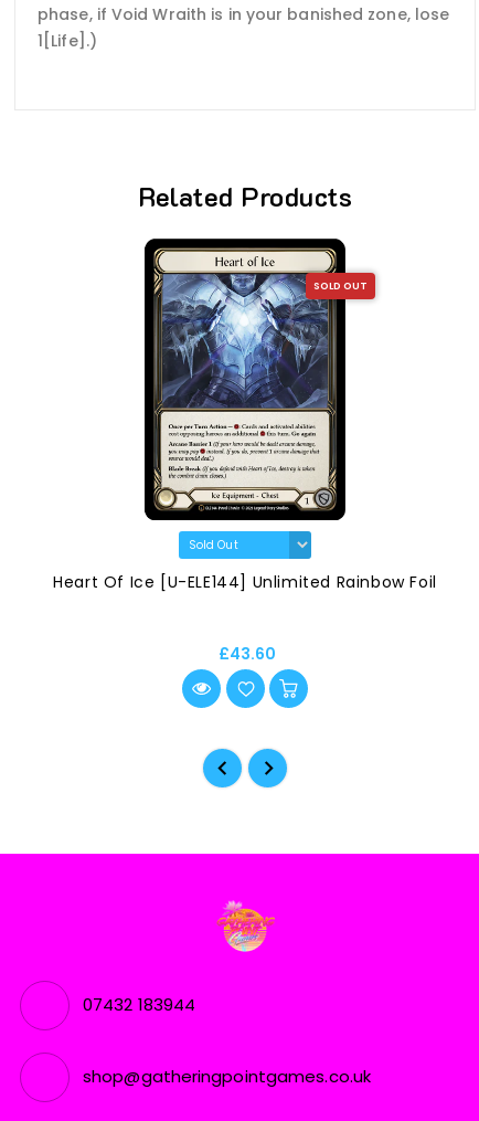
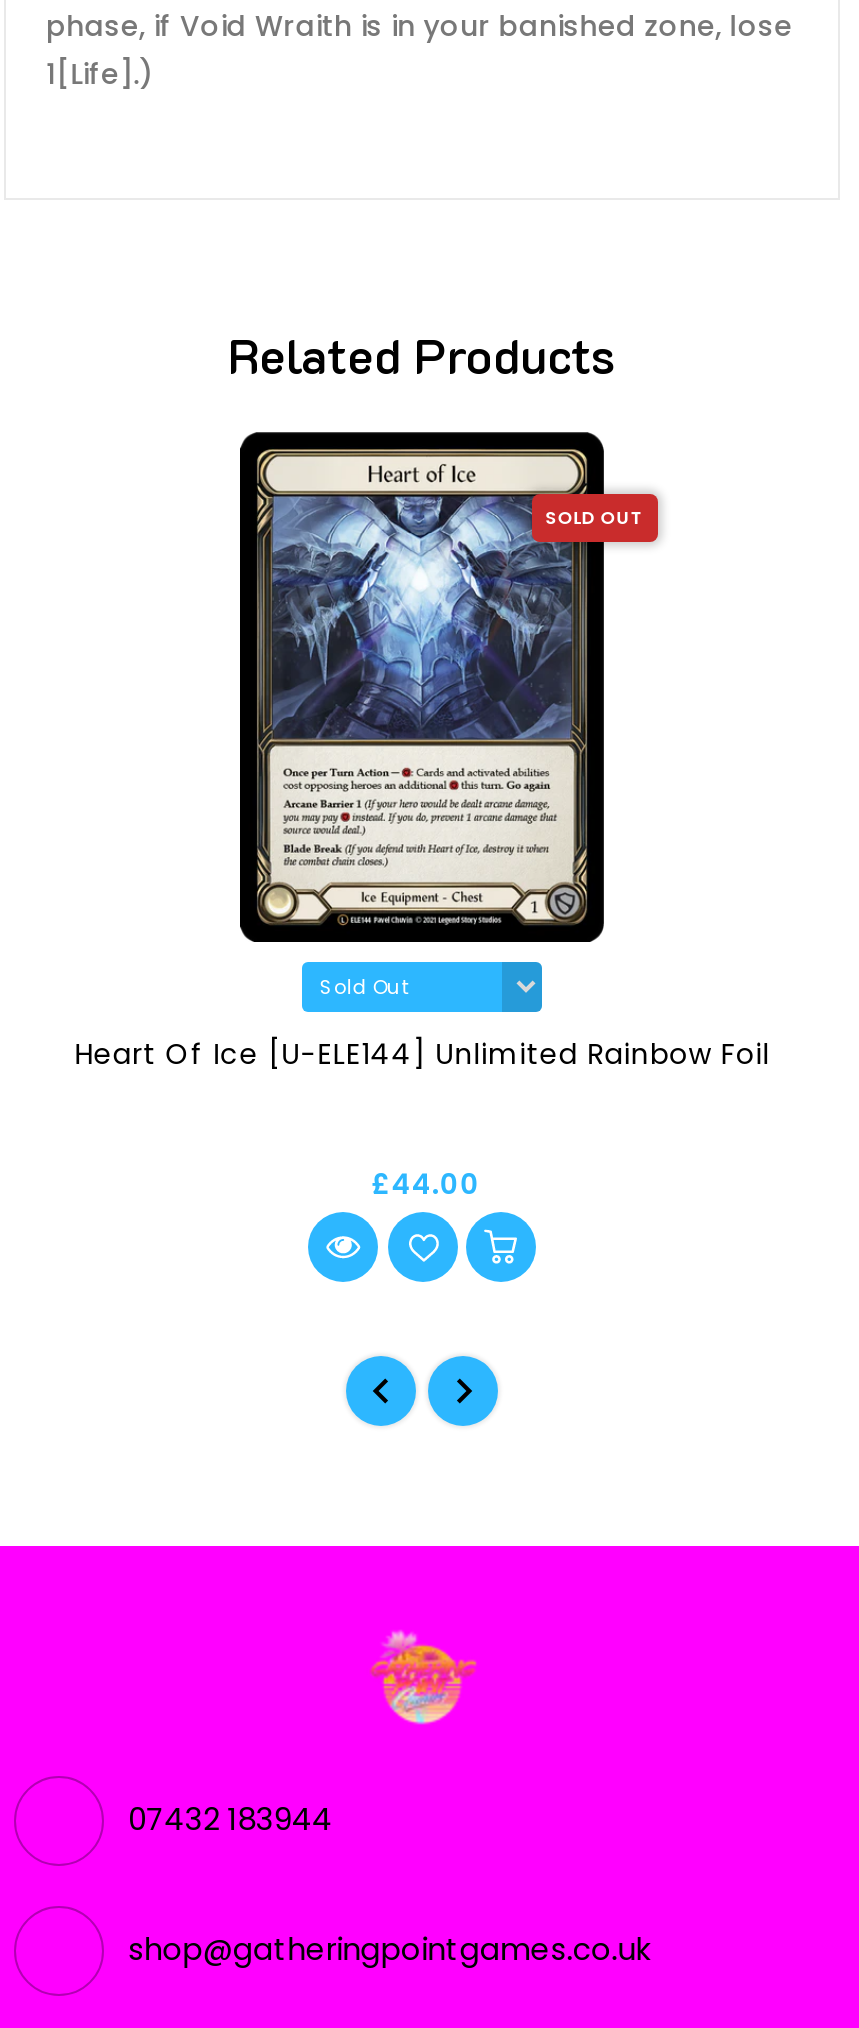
- £43.60
+ £44.00
